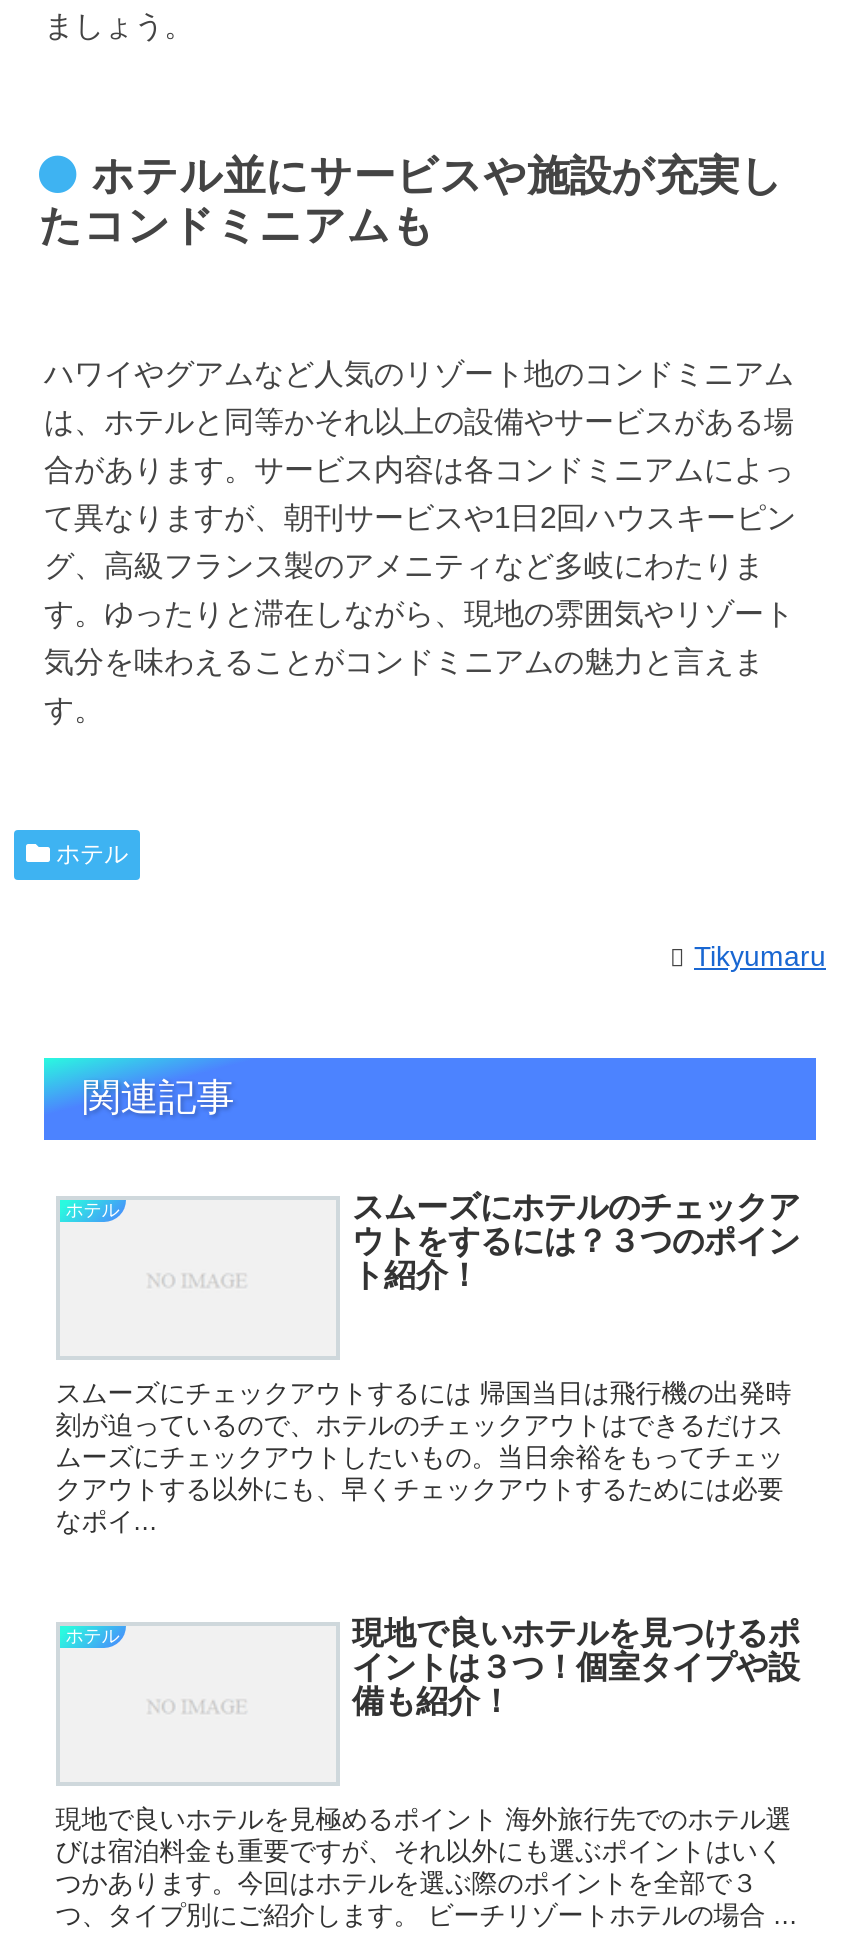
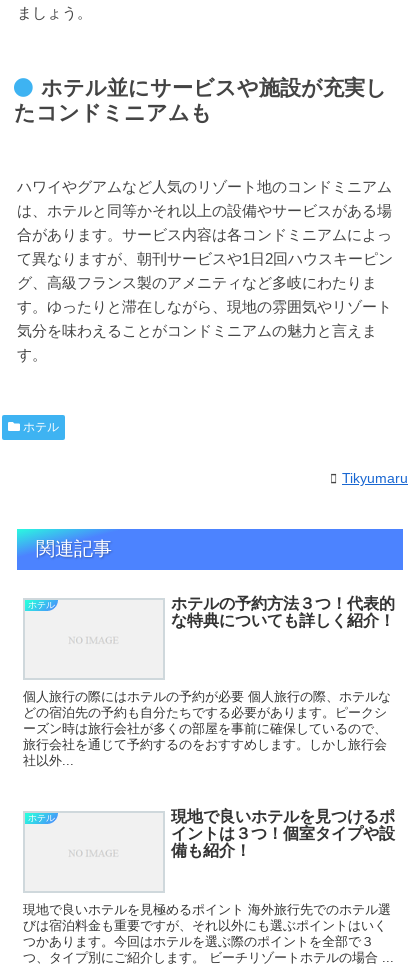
- スムーズにホテルのチェックア
- ウトをするには？３つのポイン
- ト紹介！
+ ホテルの予約方法３つ！代表的
+ な特典についても詳しく紹介！

- スムーズにチェックアウトするには 帰国当日は飛行機の出発時
- 刻が迫っているので、ホテルのチェックアウトはできるだけス
- ムーズにチェックアウトしたいもの。当日余裕をもってチェッ
- クアウトする以外にも、早くチェックアウトするためには必要
- なポイ...
+ 個人旅行の際にはホテルの予約が必要 個人旅行の際、ホテルな
+ どの宿泊先の予約も自分たちでする必要があります。ピークシ
+ ーズン時は旅行会社が多くの部屋を事前に確保しているので、
+ 旅行会社を通じて予約するのをおすすめします。しかし旅行会
+ 社以外...
